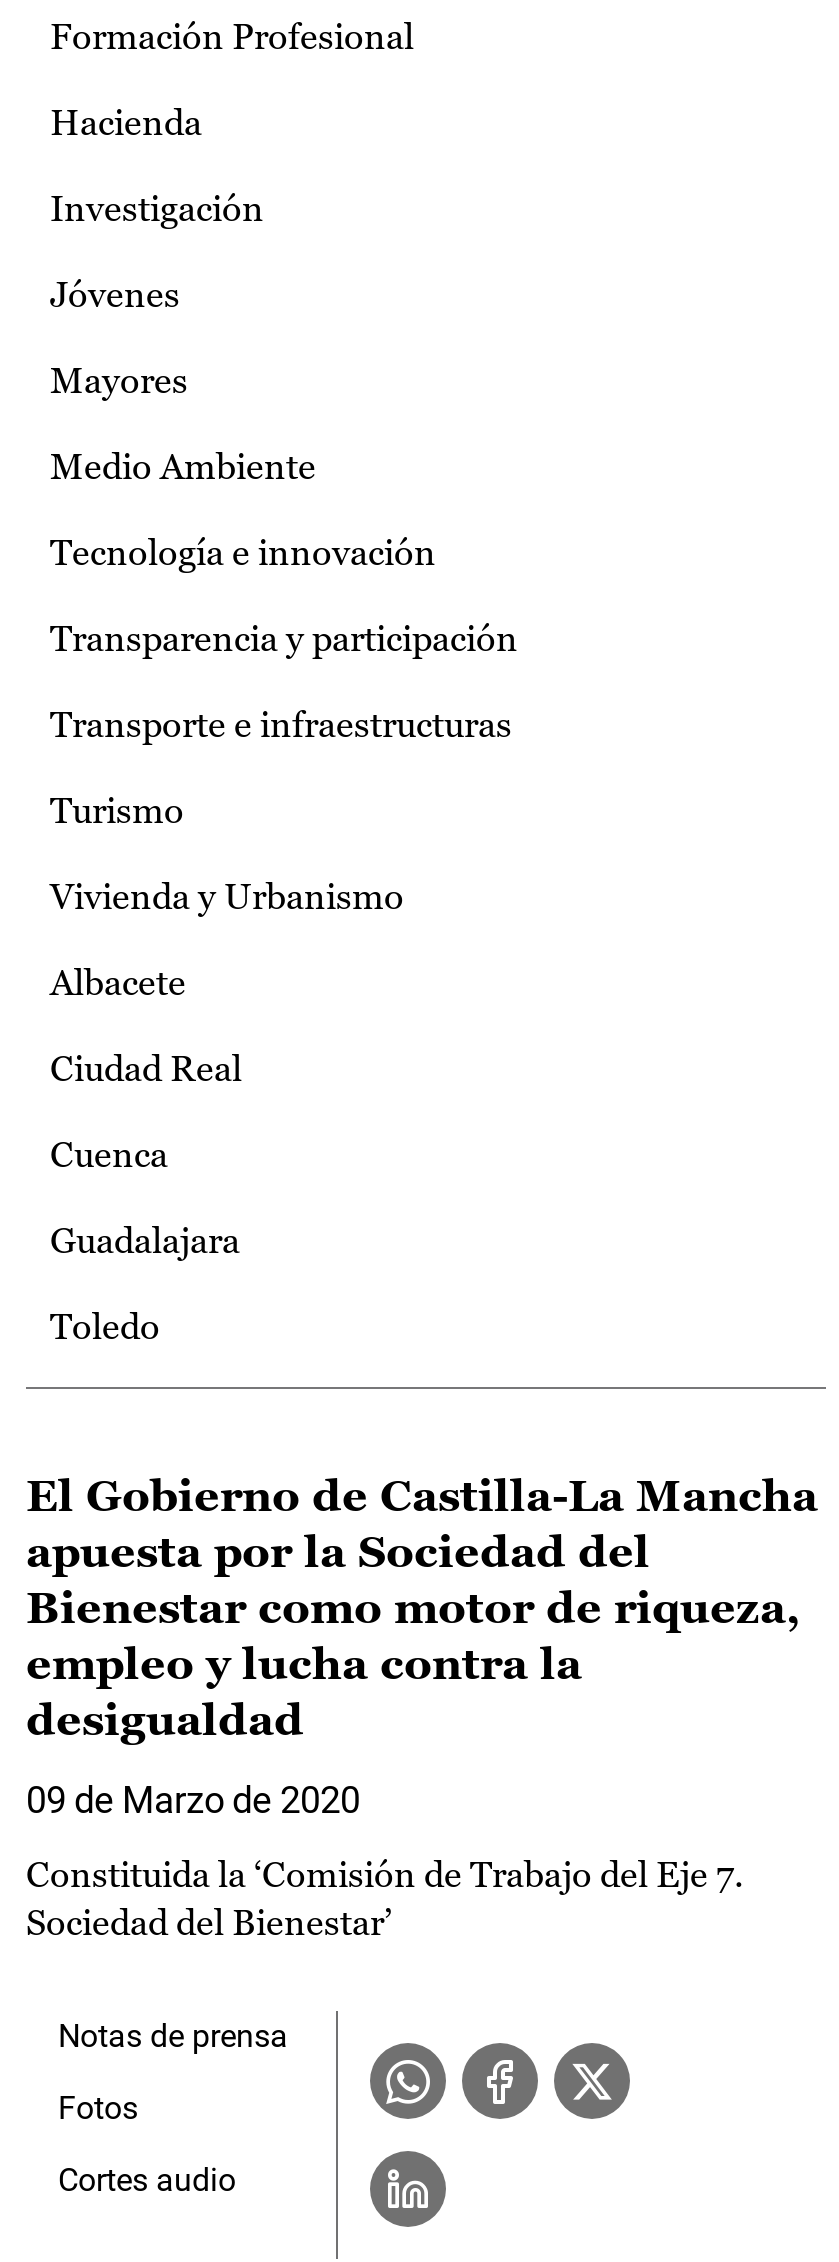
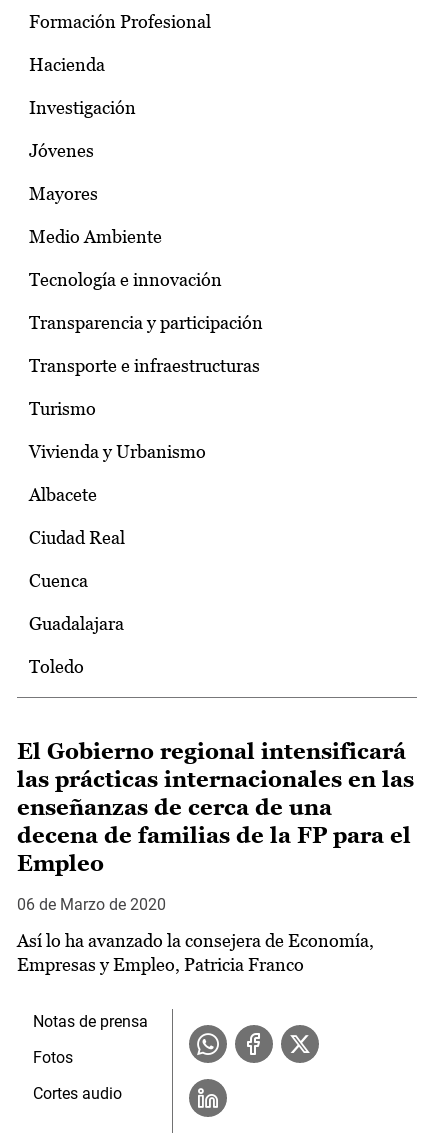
- El Gobierno de Castilla-La Mancha
- apuesta por la Sociedad del
- Bienestar como motor de riqueza,
- empleo y lucha contra la
- desigualdad
+ El Gobierno regional intensificará
+ las prácticas internacionales en las
+ enseñanzas de cerca de una
+ decena de familias de la FP para el
+ Empleo

- 09 de Marzo de 2020
+ 06 de Marzo de 2020

- Constituida la ‘Comisión de Trabajo del Eje 7.
- Sociedad del Bienestar’
+ Así lo ha avanzado la consejera de Economía,
+ Empresas y Empleo, Patricia Franco
